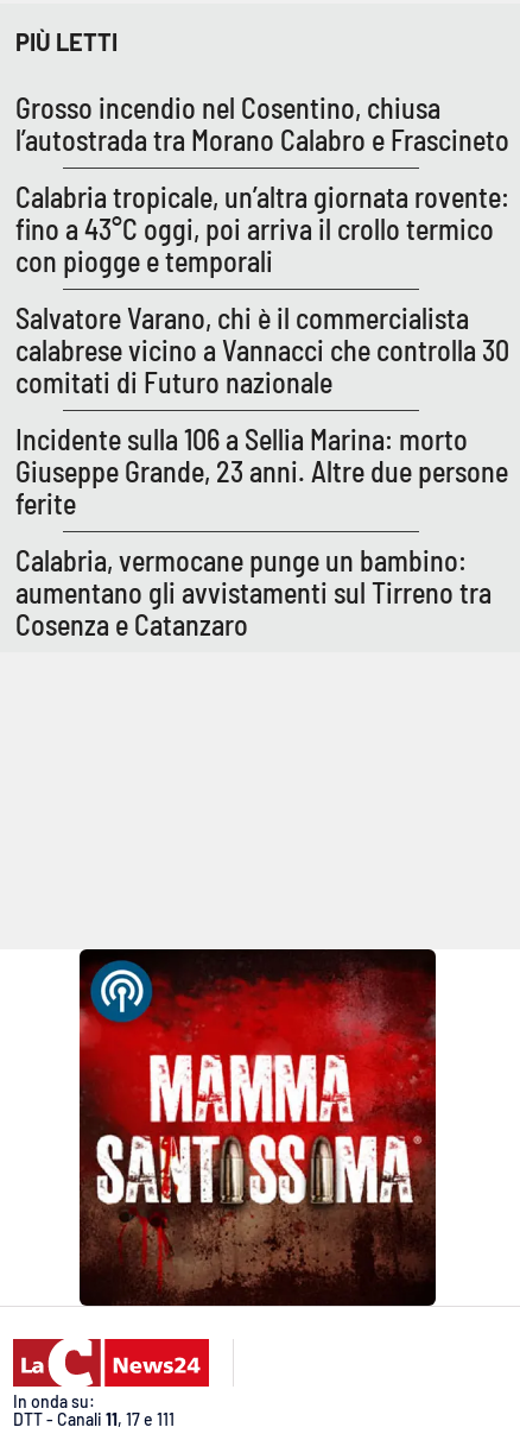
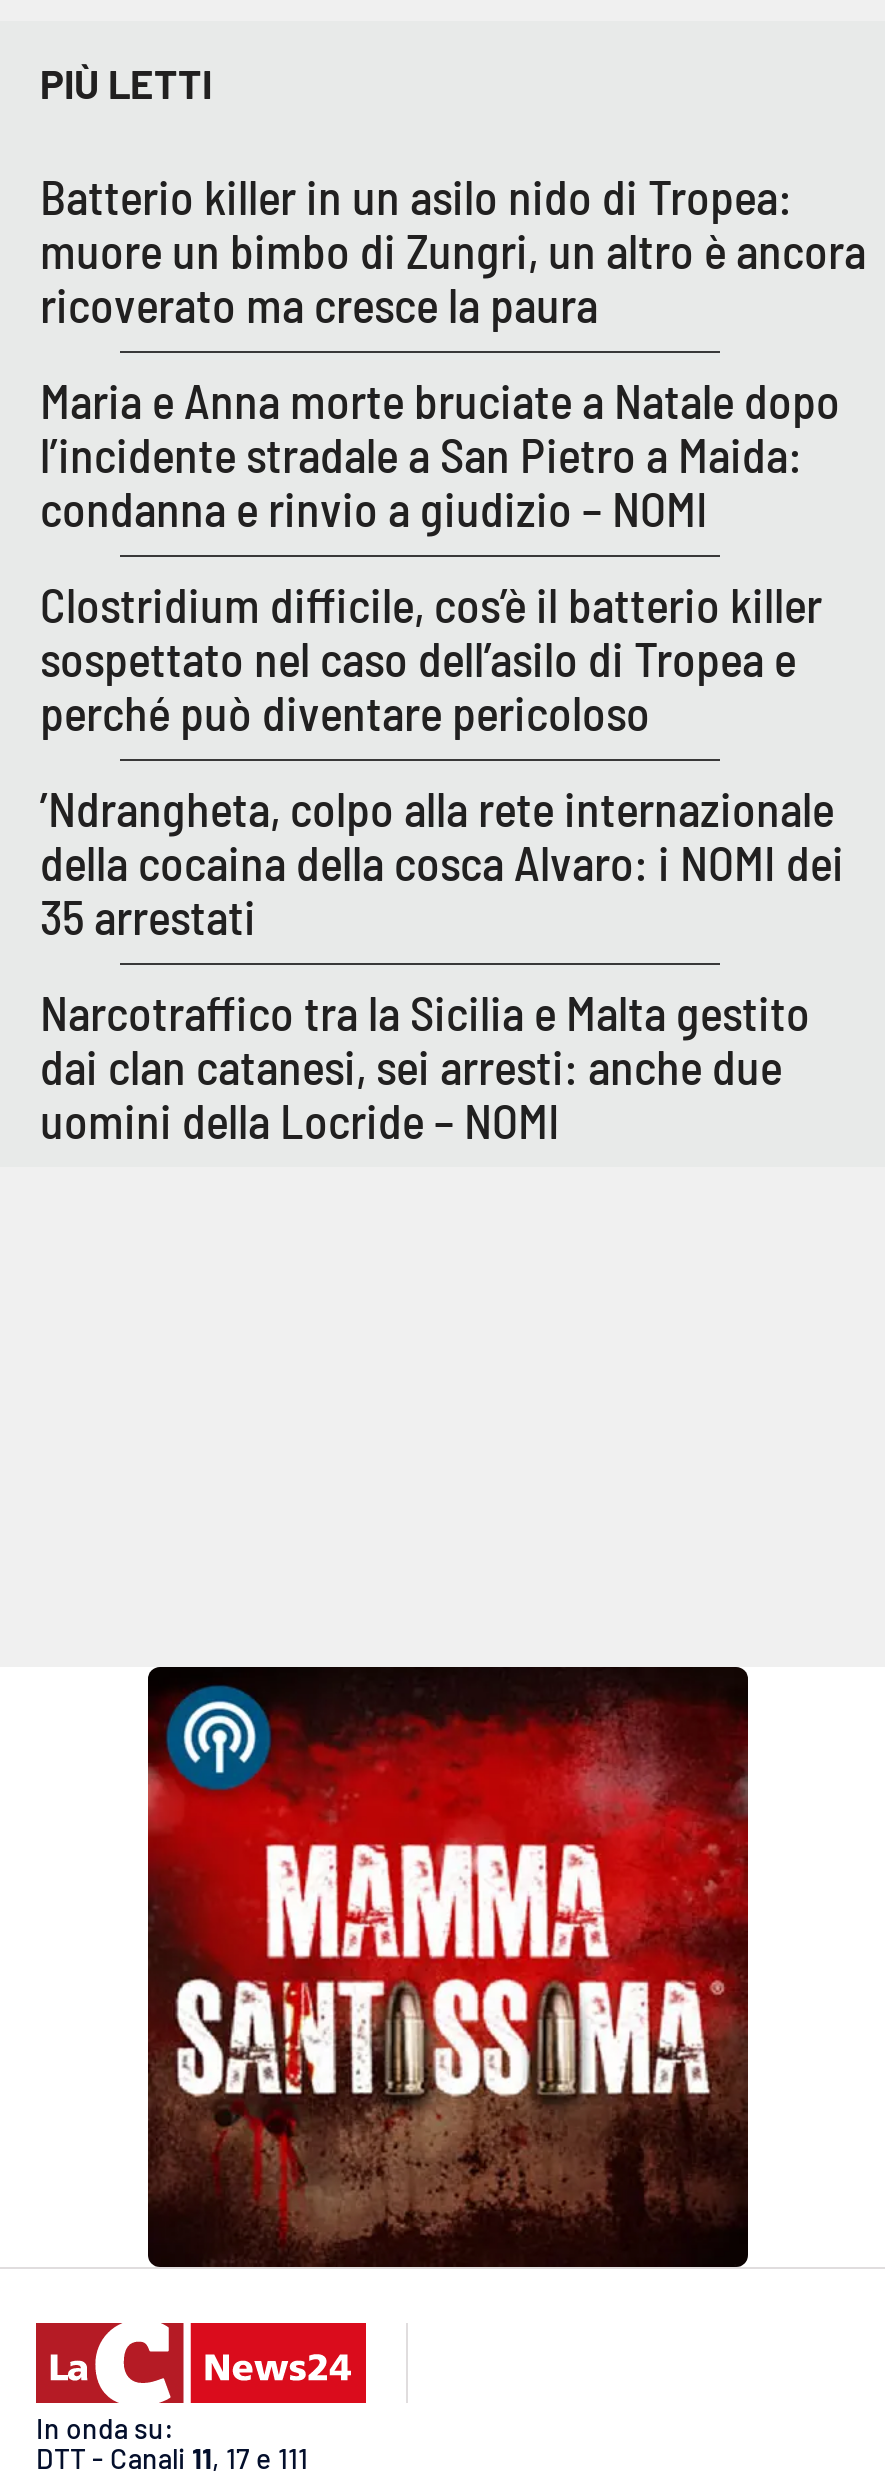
- Grosso incendio nel Cosentino, chiusa
- l’autostrada tra Morano Calabro e Frascineto
+ Batterio killer in un asilo nido di Tropea:
+ muore un bimbo di Zungri, un altro è ancora
+ ricoverato ma cresce la paura

- Calabria tropicale, un’altra giornata rovente:
- fino a 43°C oggi, poi arriva il crollo termico
- con piogge e temporali
+ Maria e Anna morte bruciate a Natale dopo
+ l’incidente stradale a San Pietro a Maida:
+ condanna e rinvio a giudizio – NOMI

- Salvatore Varano, chi è il commercialista
- calabrese vicino a Vannacci che controlla 30
- comitati di Futuro nazionale
+ Clostridium difficile, cos’è il batterio killer
+ sospettato nel caso dell’asilo di Tropea e
+ perché può diventare pericoloso

- Incidente sulla 106 a Sellia Marina: morto
- Giuseppe Grande, 23 anni. Altre due persone
- ferite
+ ’Ndrangheta, colpo alla rete internazionale
+ della cocaina della cosca Alvaro: i NOMI dei
+ 35 arrestati

- Calabria, vermocane punge un bambino:
- aumentano gli avvistamenti sul Tirreno tra
- Cosenza e Catanzaro
+ Narcotraffico tra la Sicilia e Malta gestito
+ dai clan catanesi, sei arresti: anche due
+ uomini della Locride – NOMI
